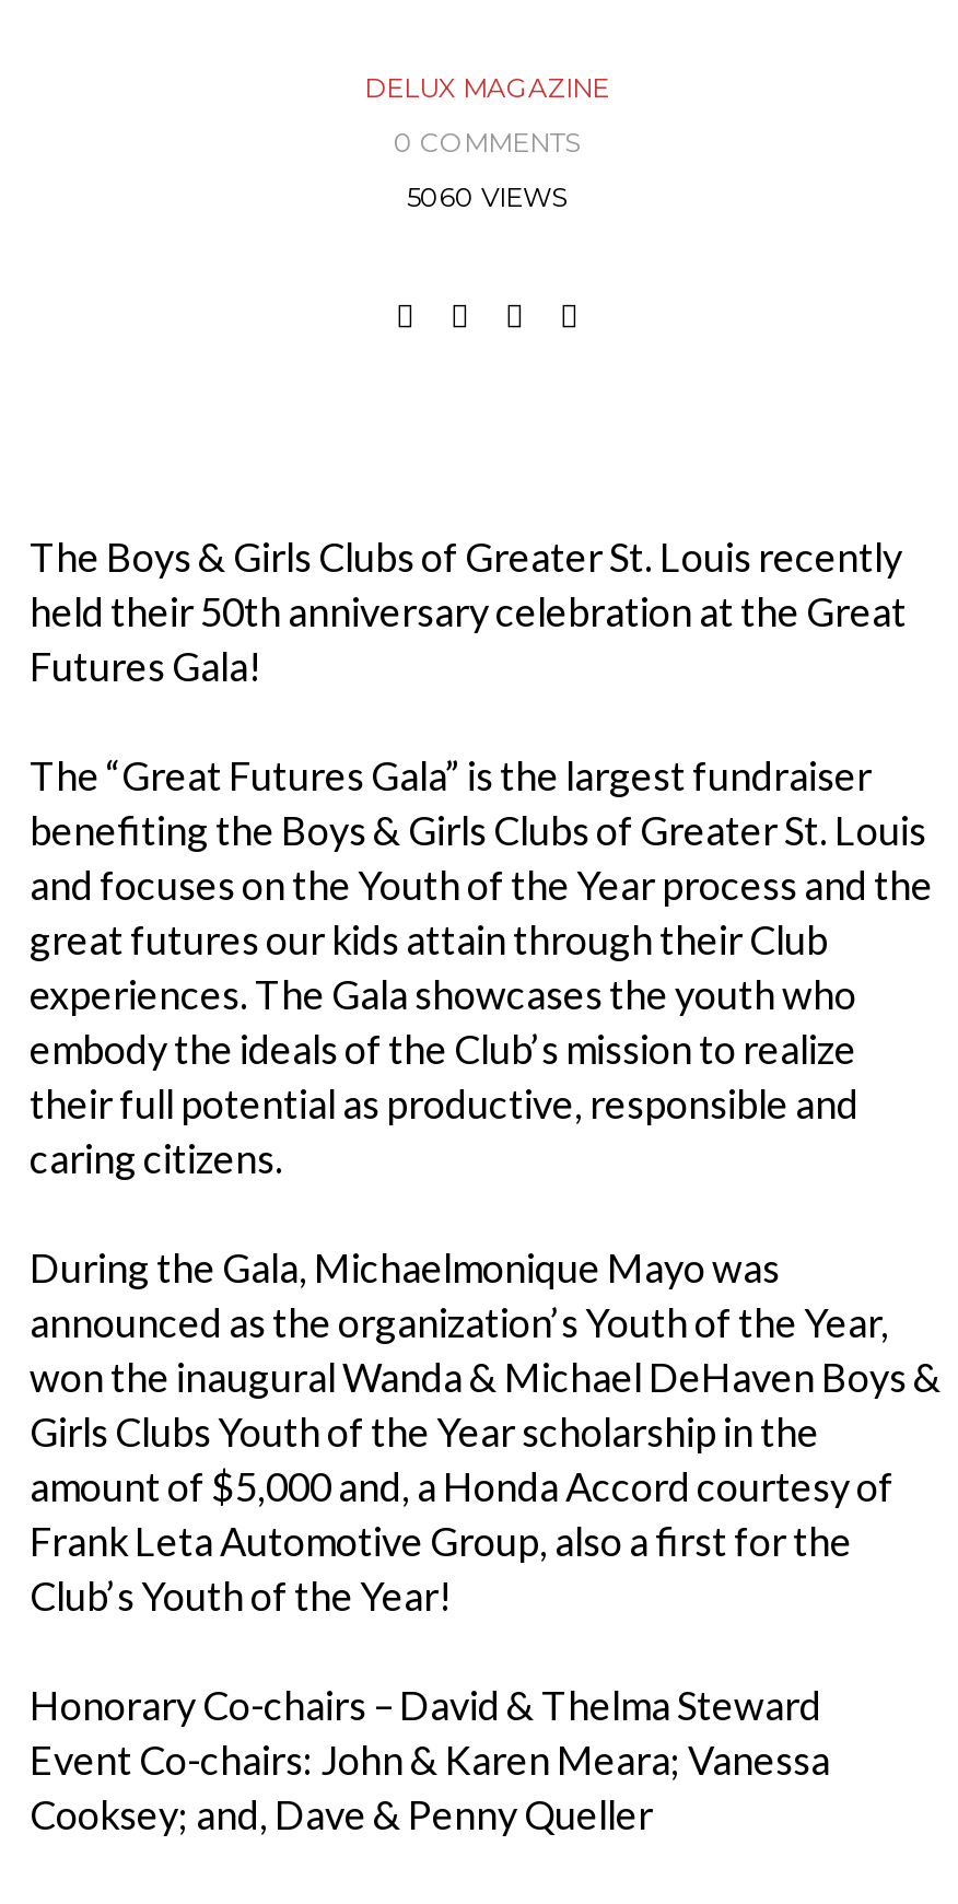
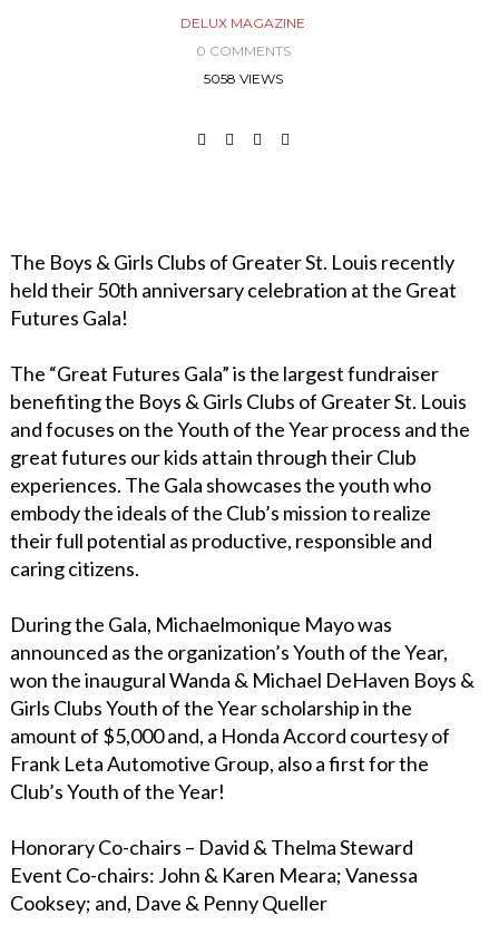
- 5060 VIEWS
+ 5058 VIEWS
